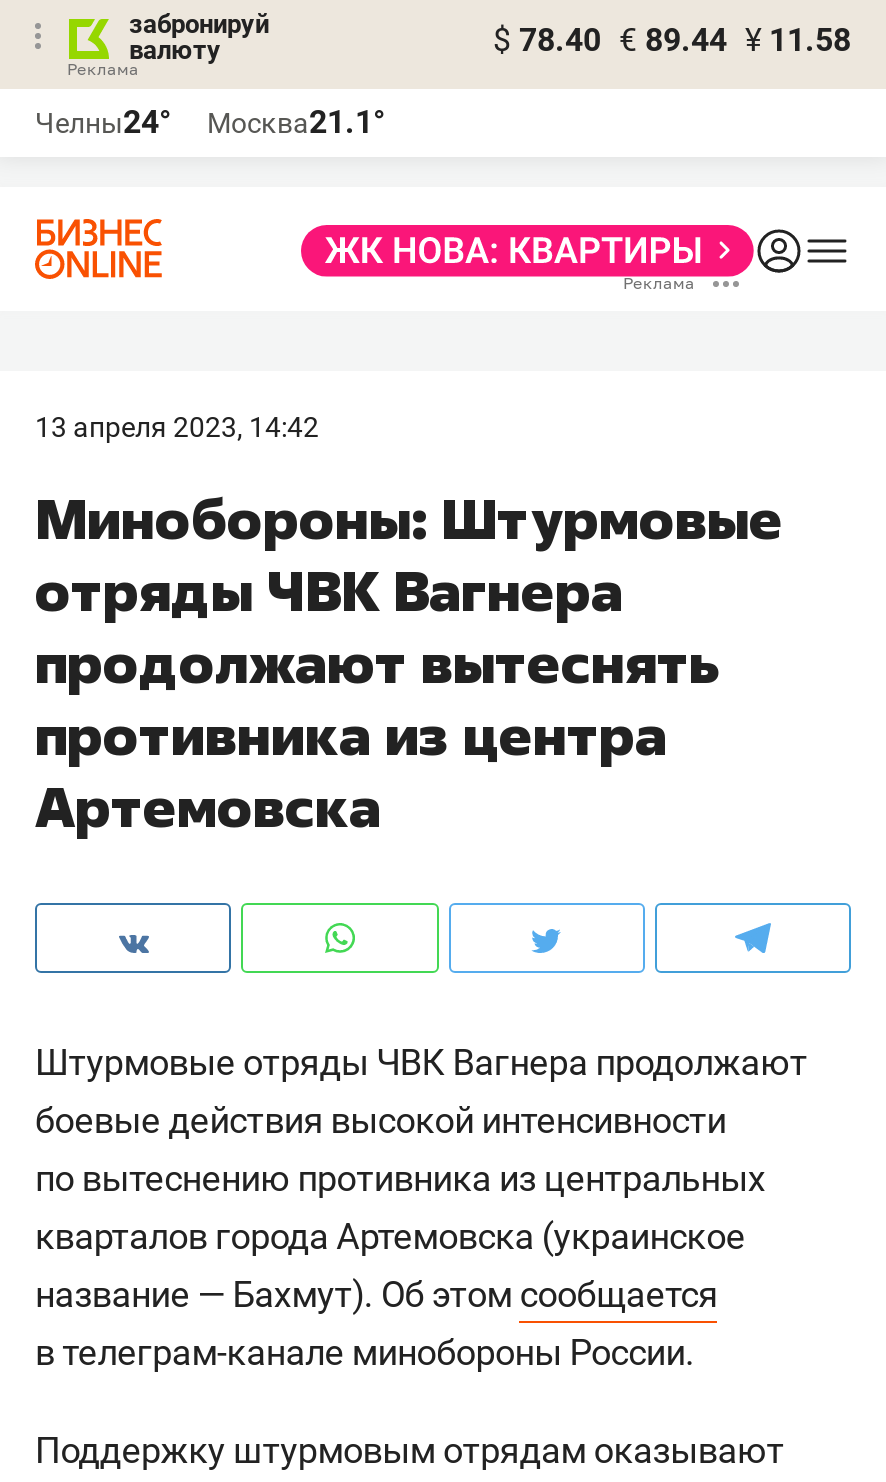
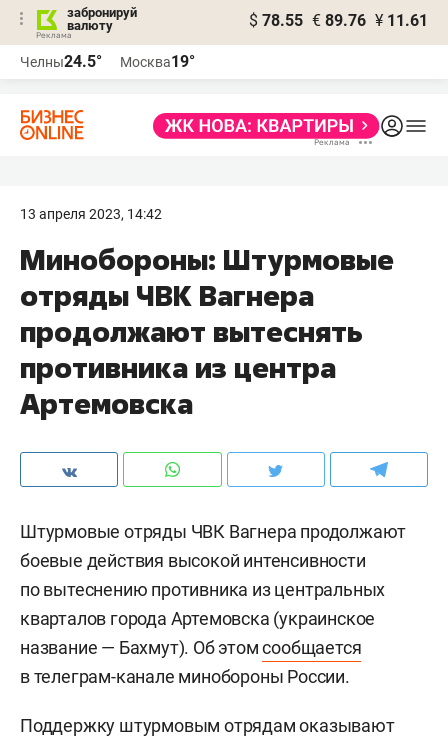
- $ 78.40 € 89.44 ¥ 11.58
+ $ 78.55 € 89.76 ¥ 11.61

- Челны24°
+ Челны24.5°

- Москва21.1°
+ Москва19°
